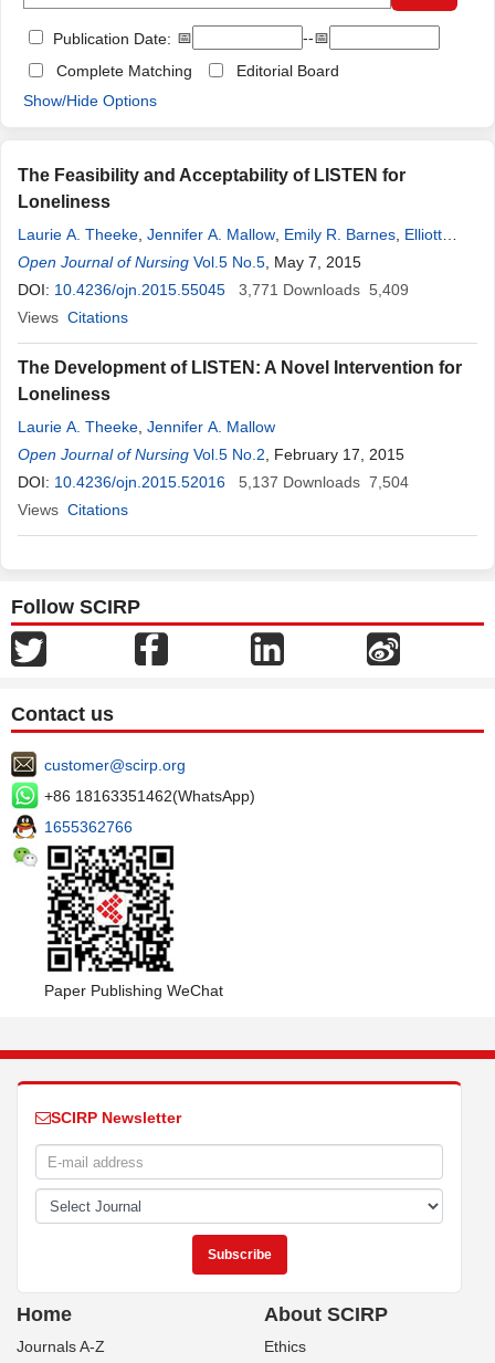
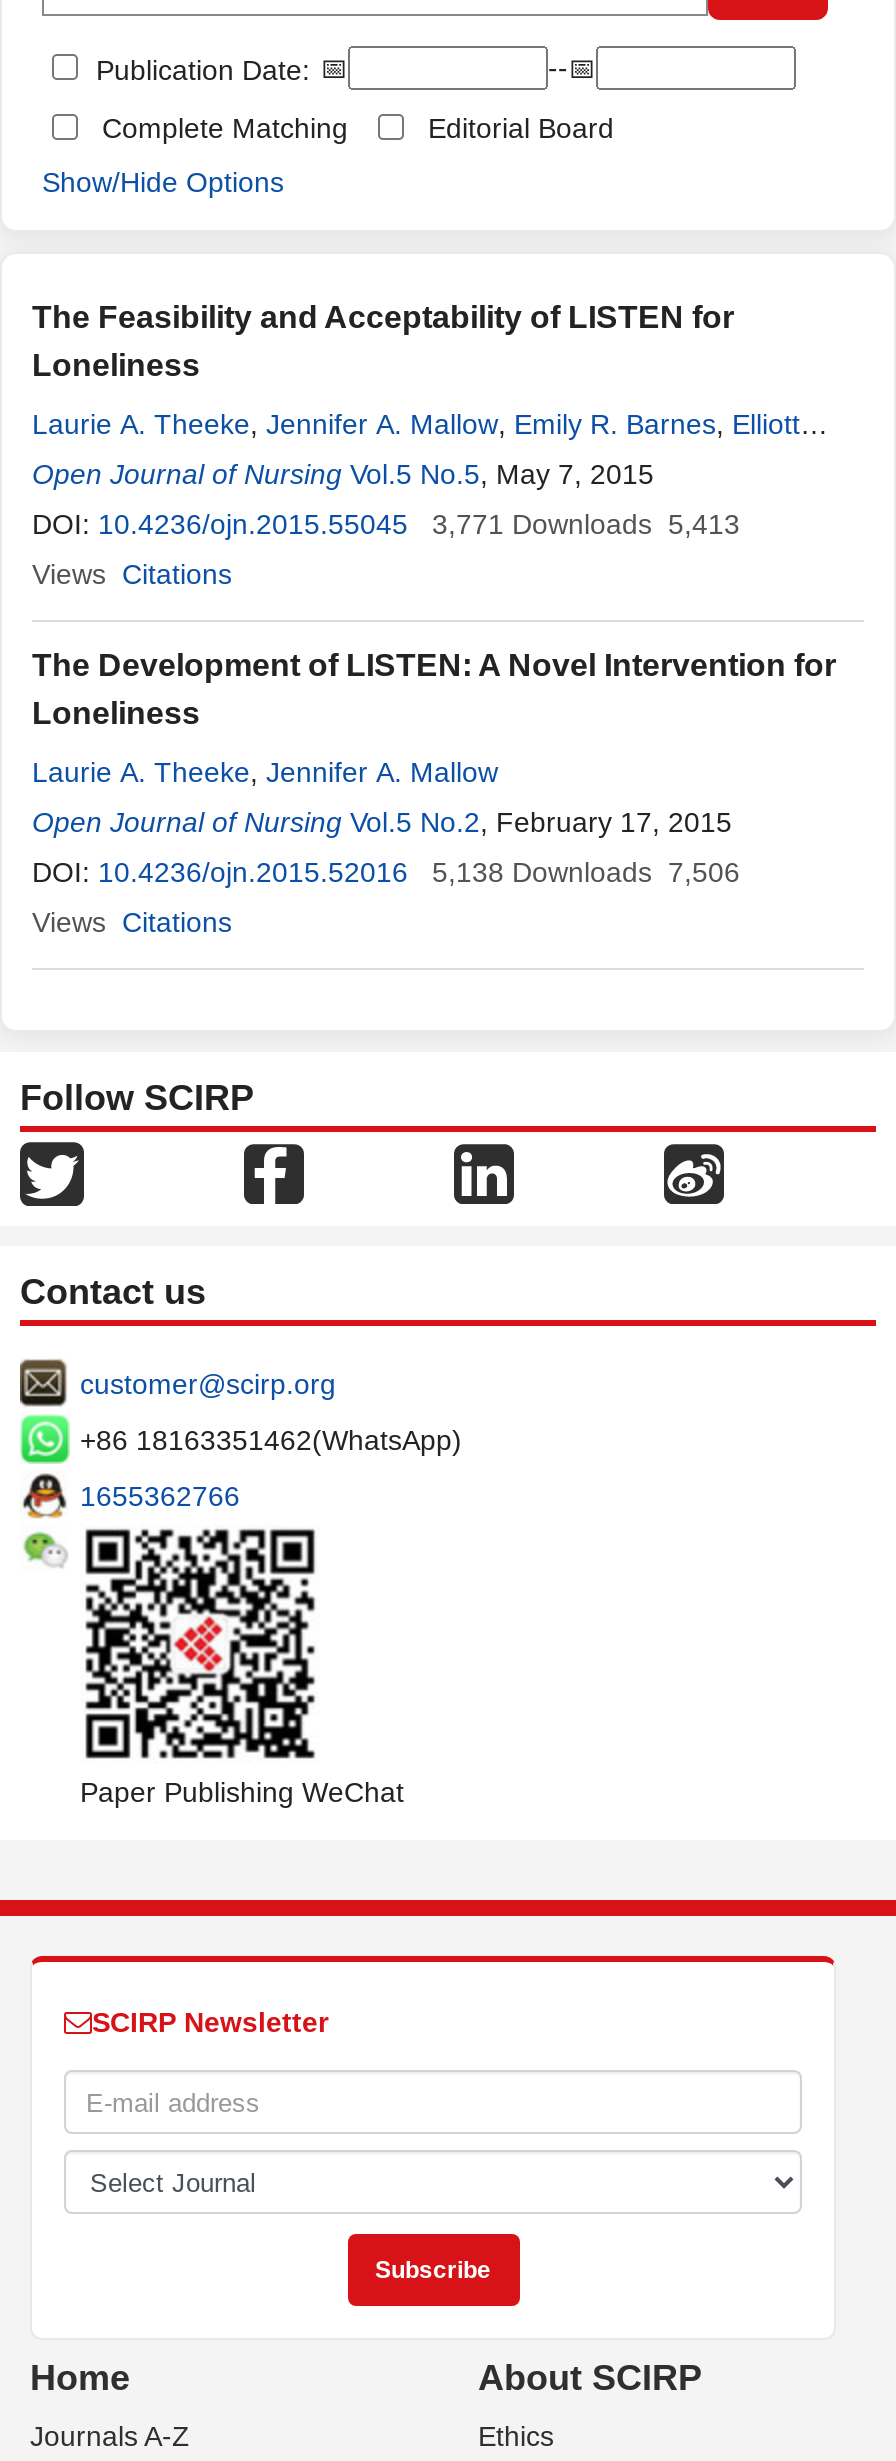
- DOI: 10.4236/ojn.2015.55045 3,771 Downloads 5,409
+ DOI: 10.4236/ojn.2015.55045 3,771 Downloads 5,413

- DOI: 10.4236/ojn.2015.52016 5,137 Downloads 7,504
+ DOI: 10.4236/ojn.2015.52016 5,138 Downloads 7,506
